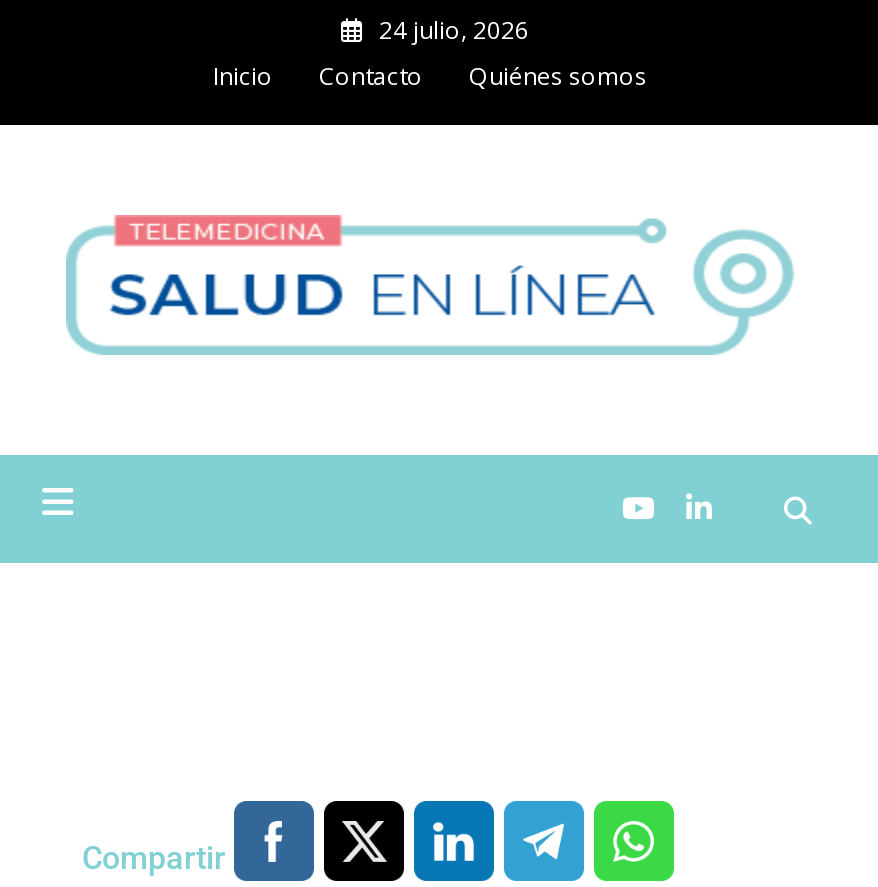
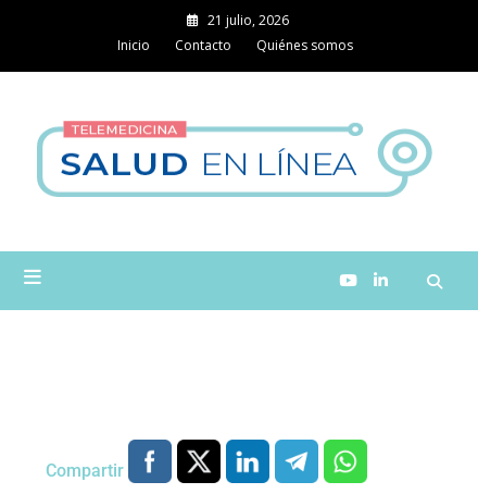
- 24 julio, 2026
+ 21 julio, 2026
